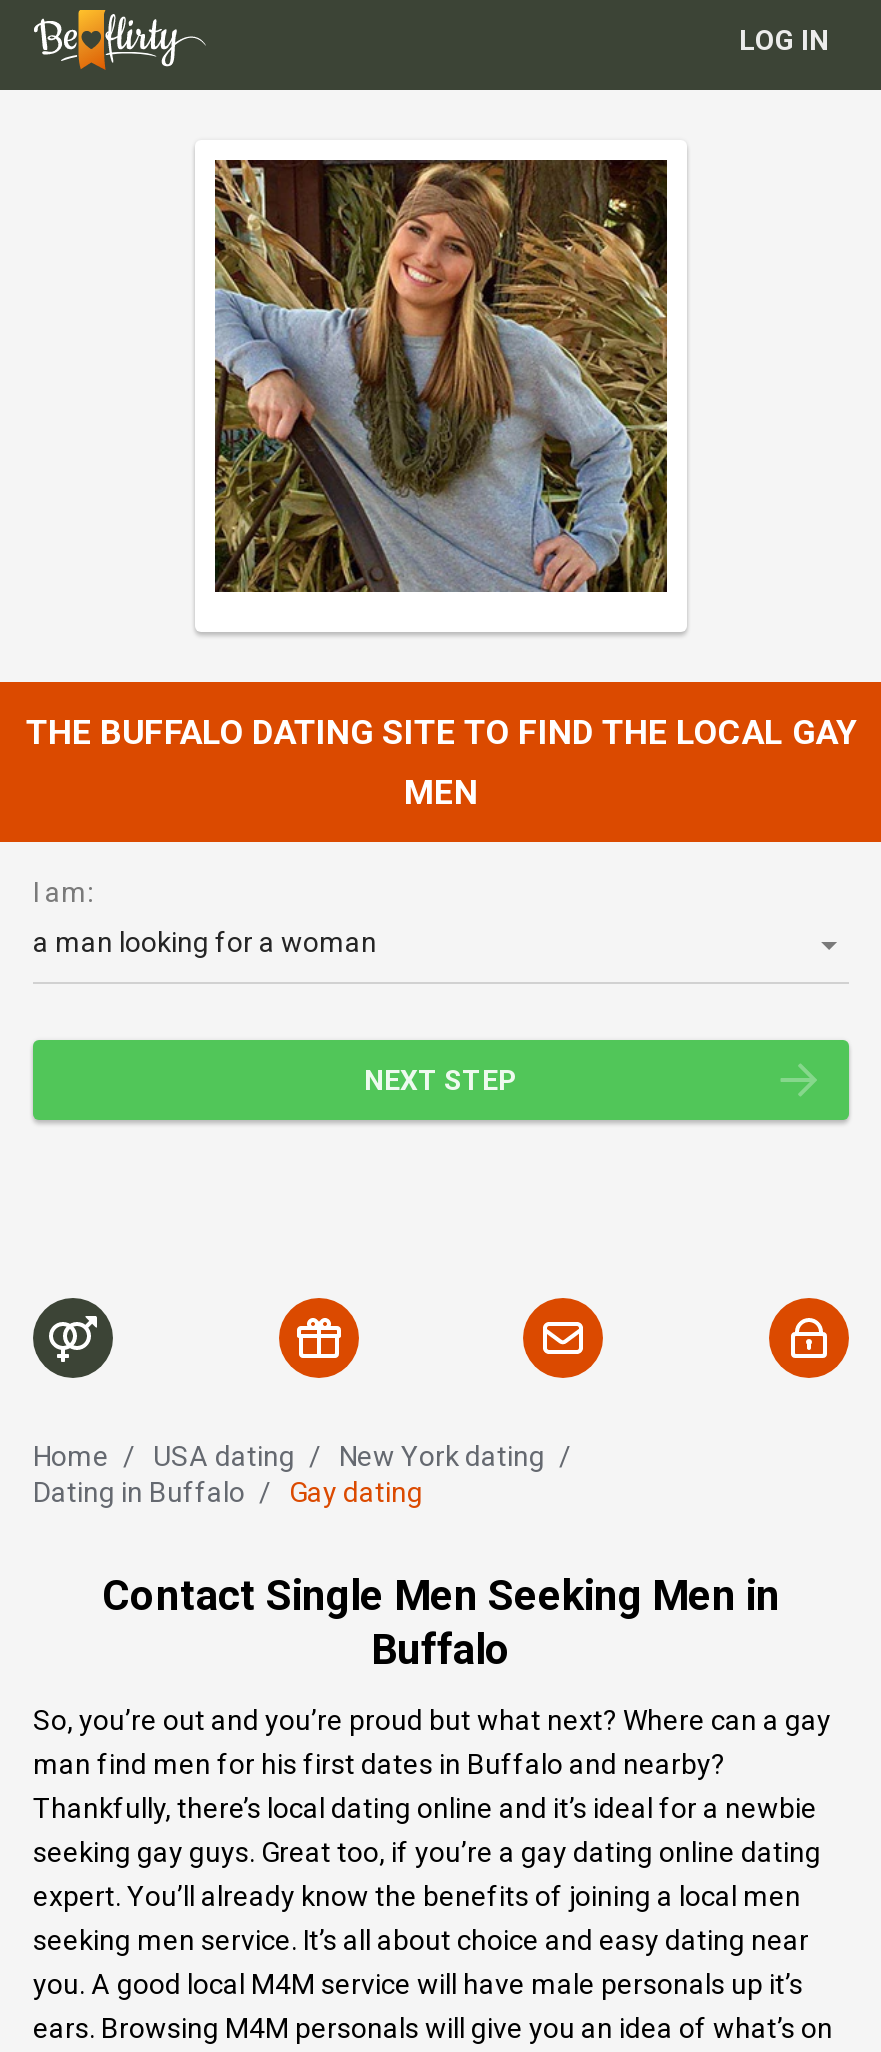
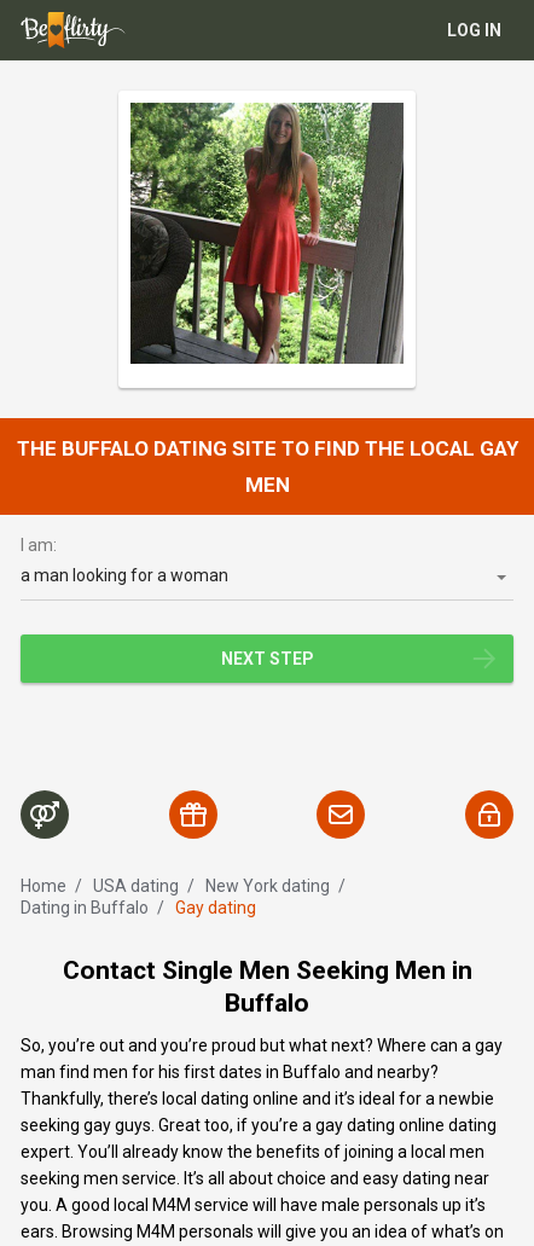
- [image]
+ [image]
